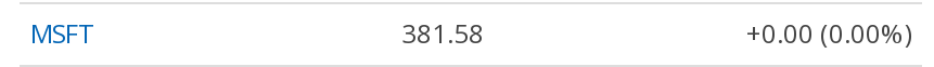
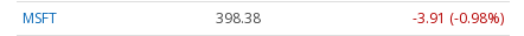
- 381.58
+ 398.38

- +0.00 (0.00%)
+ -3.91 (-0.98%)
